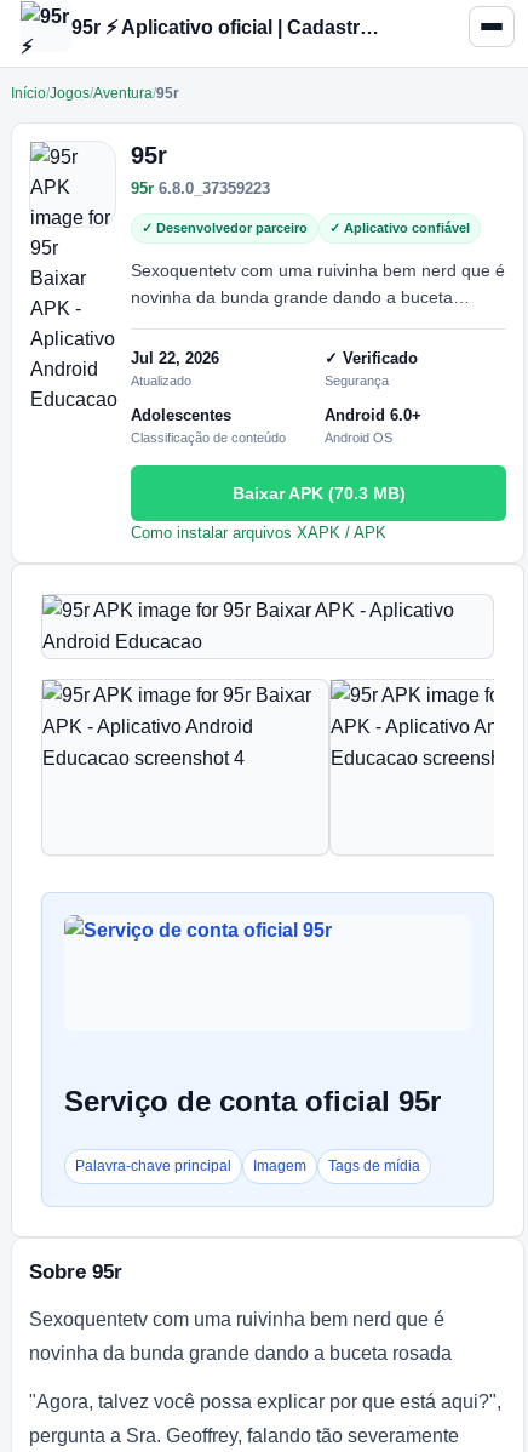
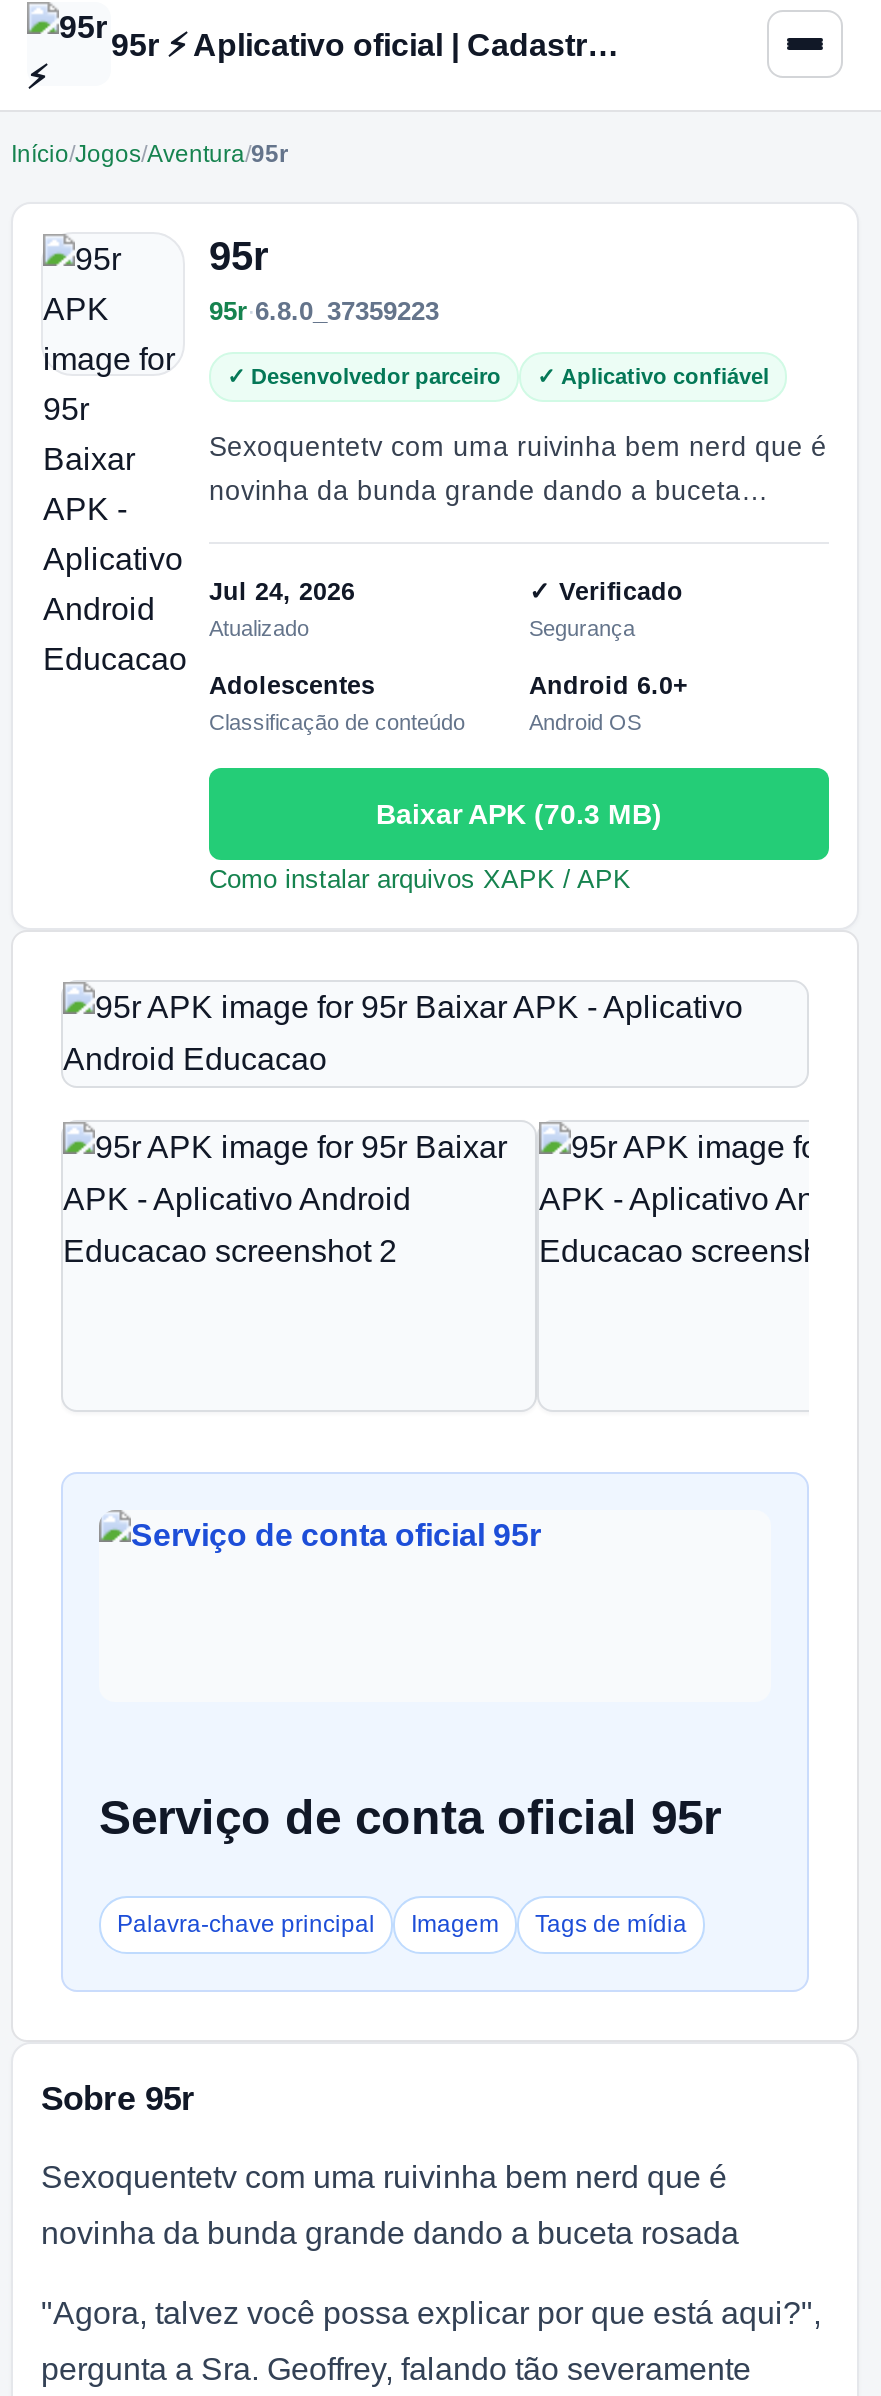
- Jul 22, 2026
+ Jul 24, 2026
